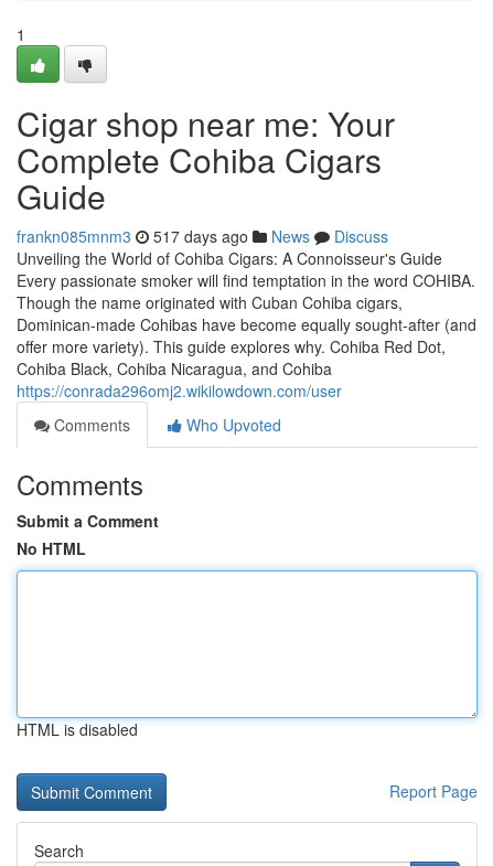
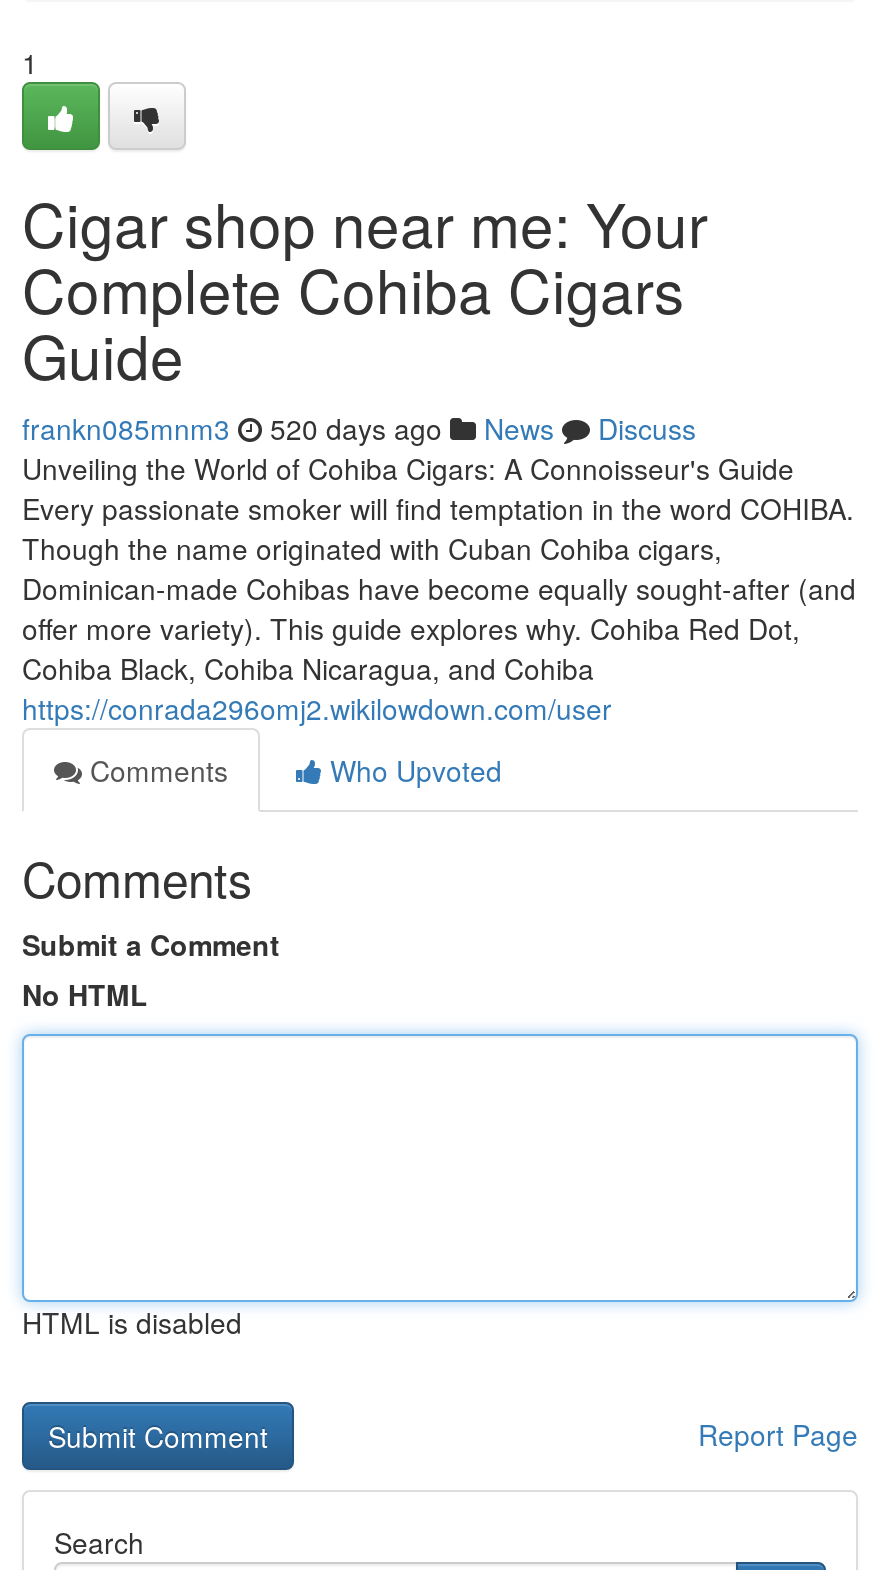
- frankn085mnm3 517 days ago News Discuss
+ frankn085mnm3 520 days ago News Discuss
